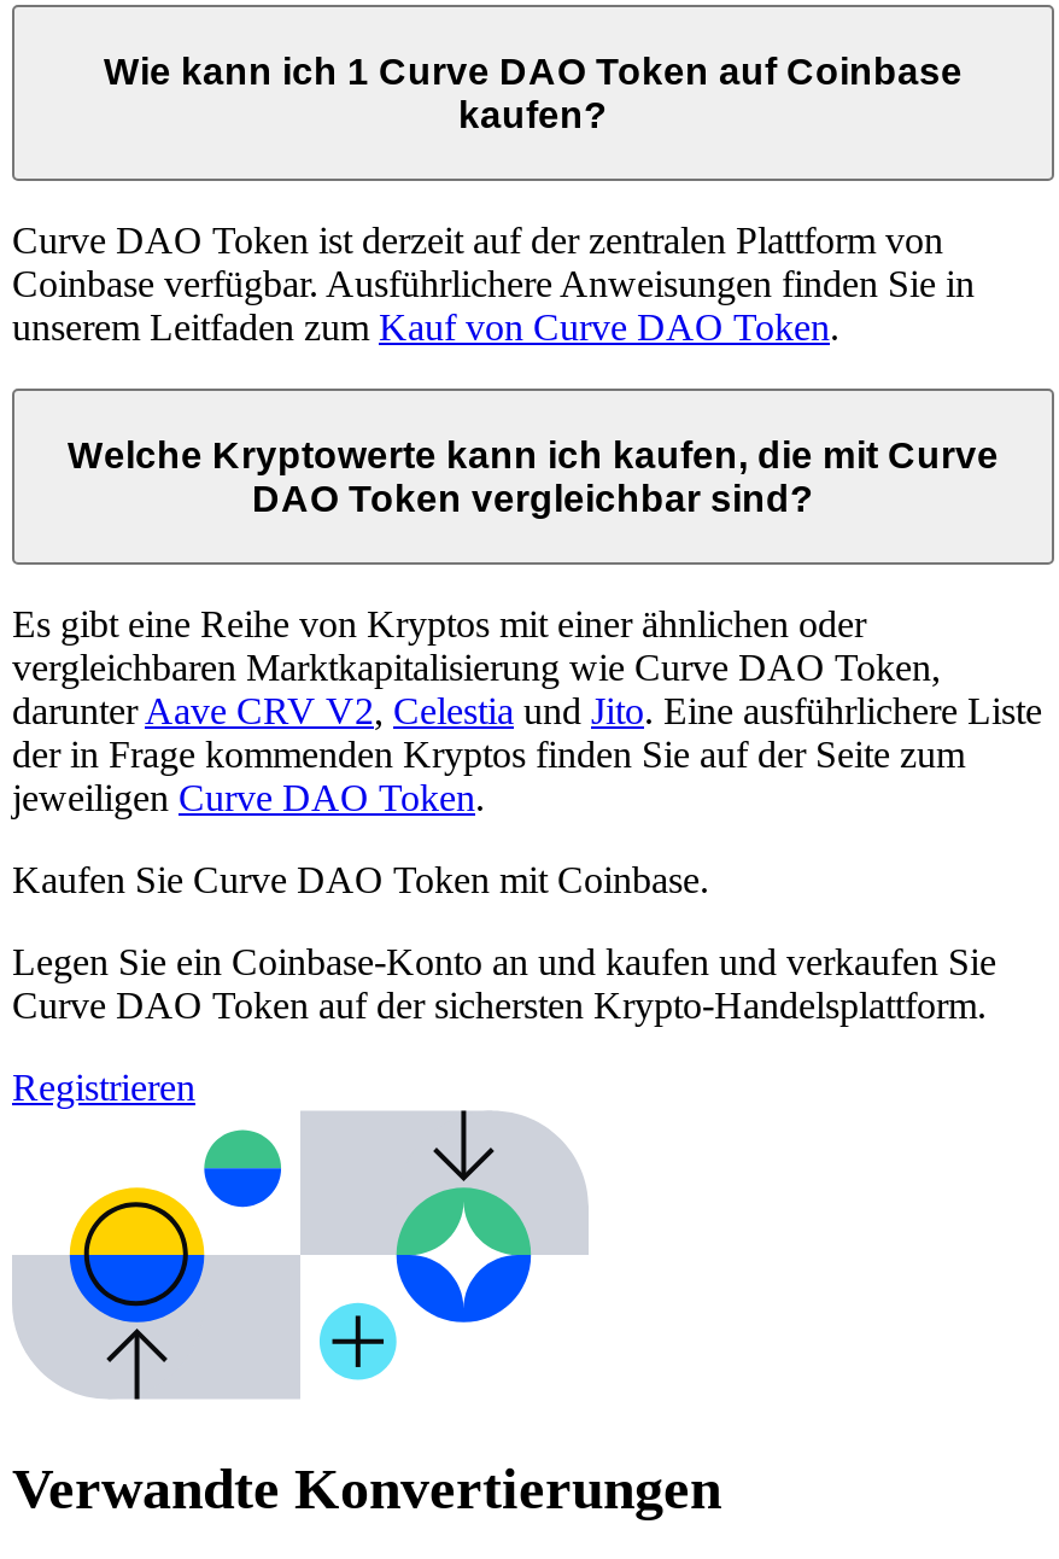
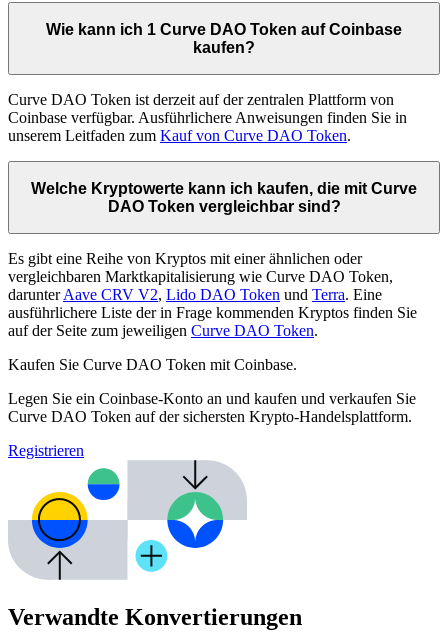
- darunter Aave CRV V2, Celestia und Jito. Eine ausführlichere Liste
- der in Frage kommenden Kryptos finden Sie auf der Seite zum
- jeweiligenCurve DAO Token.
+ darunter Aave CRV V2, Lido DAO Token und Terra. Eine
+ ausführlichere Liste der in Frage kommenden Kryptos finden Sie
+ auf der Seite zum jeweiligenCurve DAO Token.
